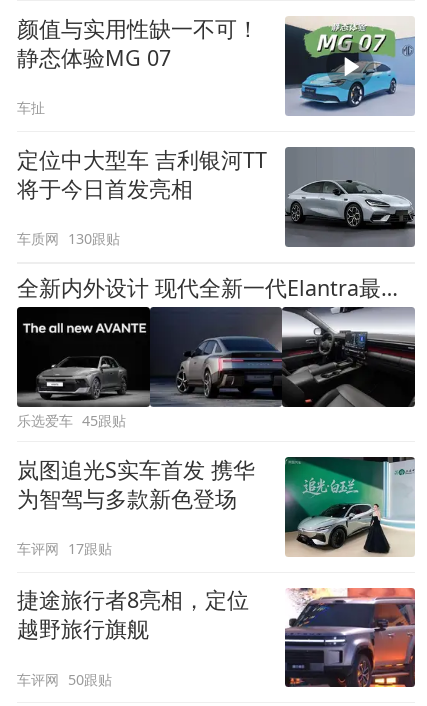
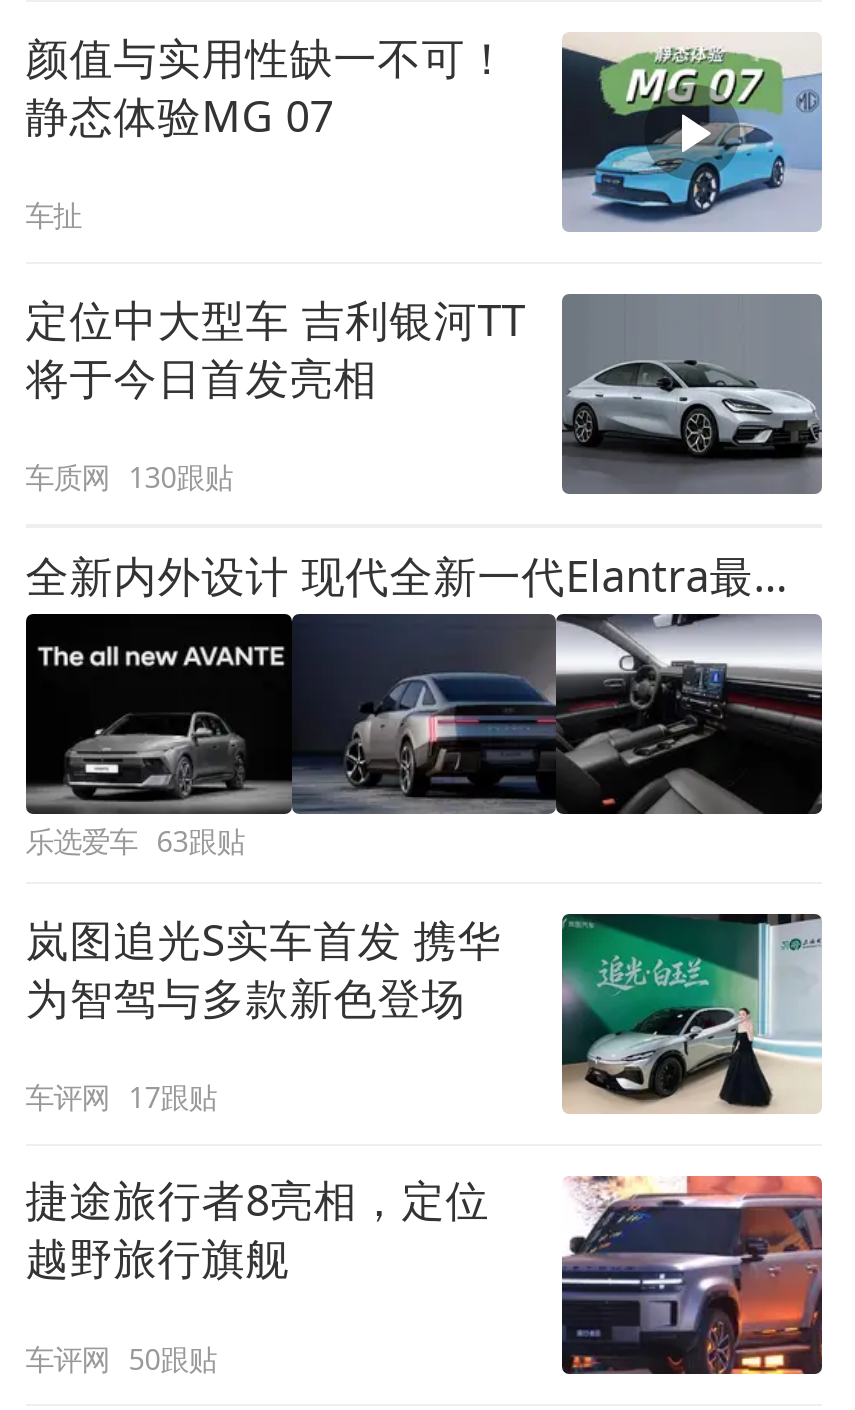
- 乐选爱车 45跟贴
+ 乐选爱车 63跟贴
